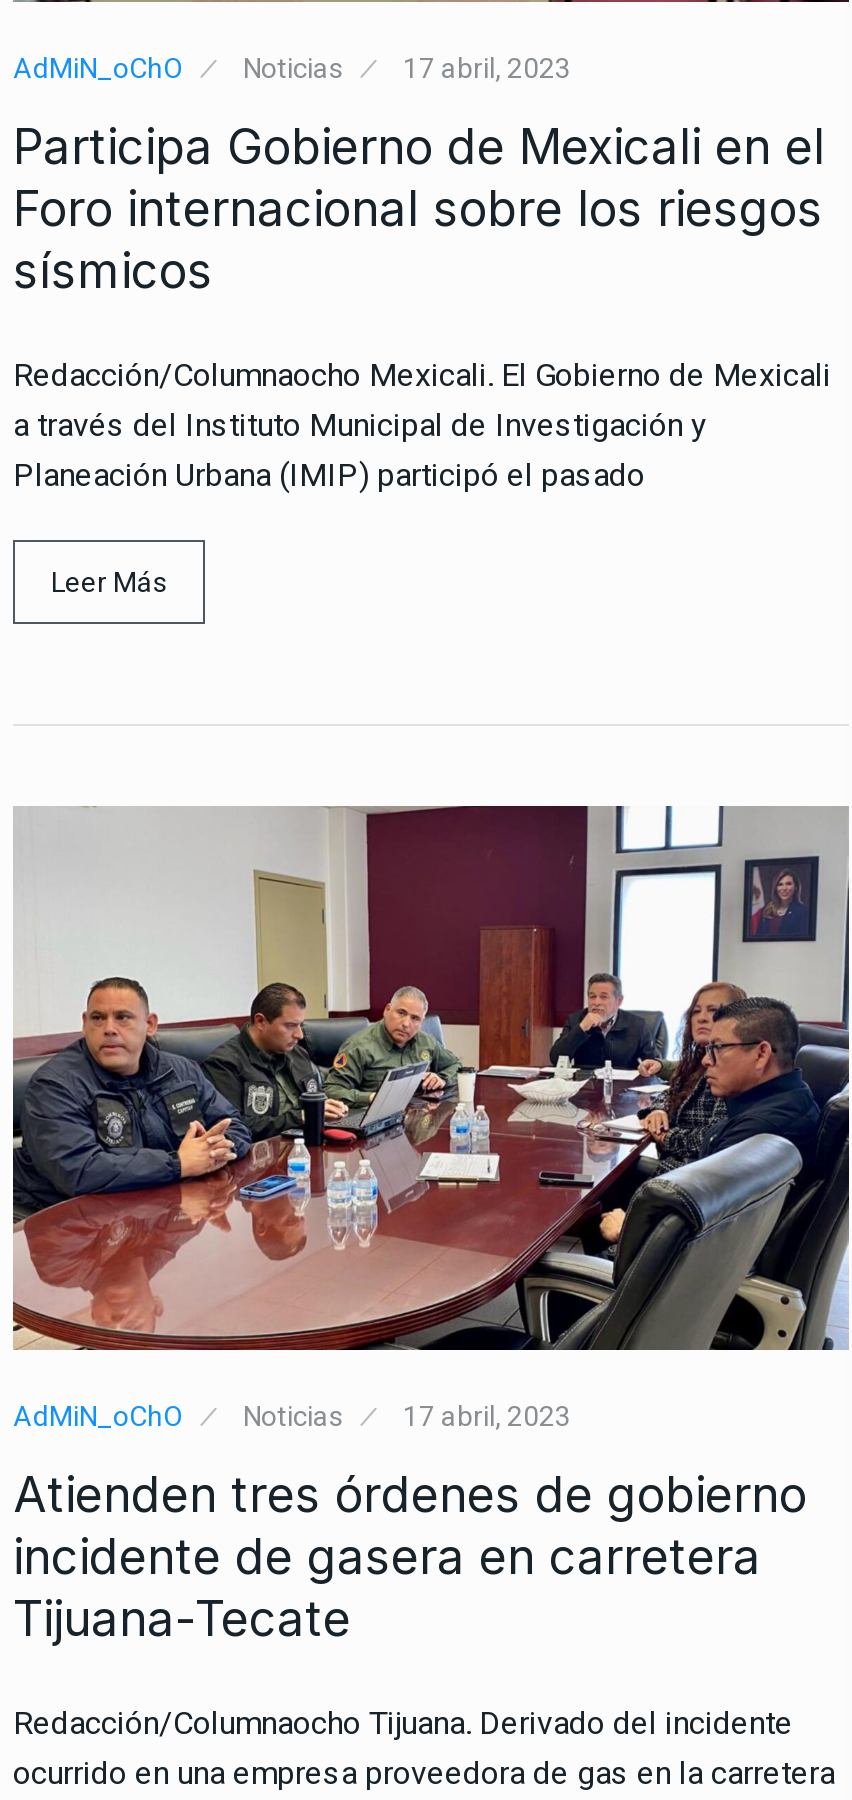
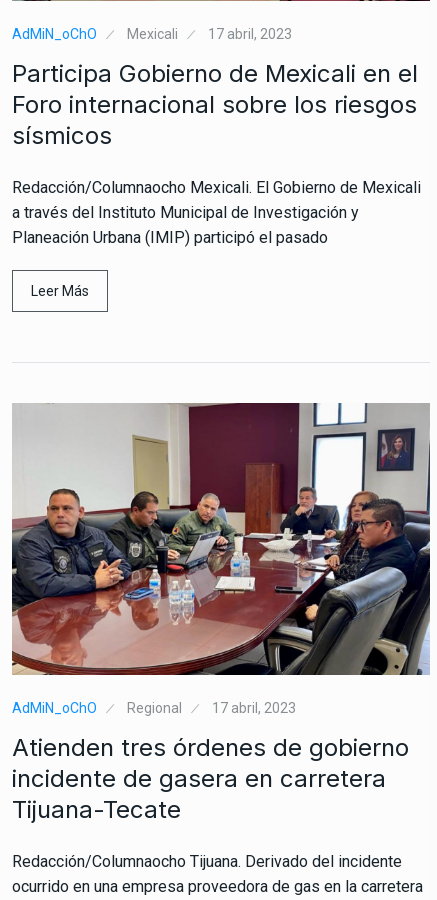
- Noticias
+ Mexicali

- Noticias
+ Regional
